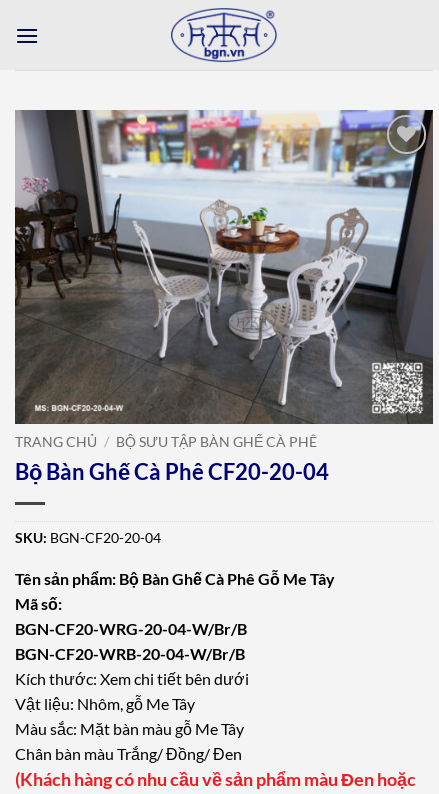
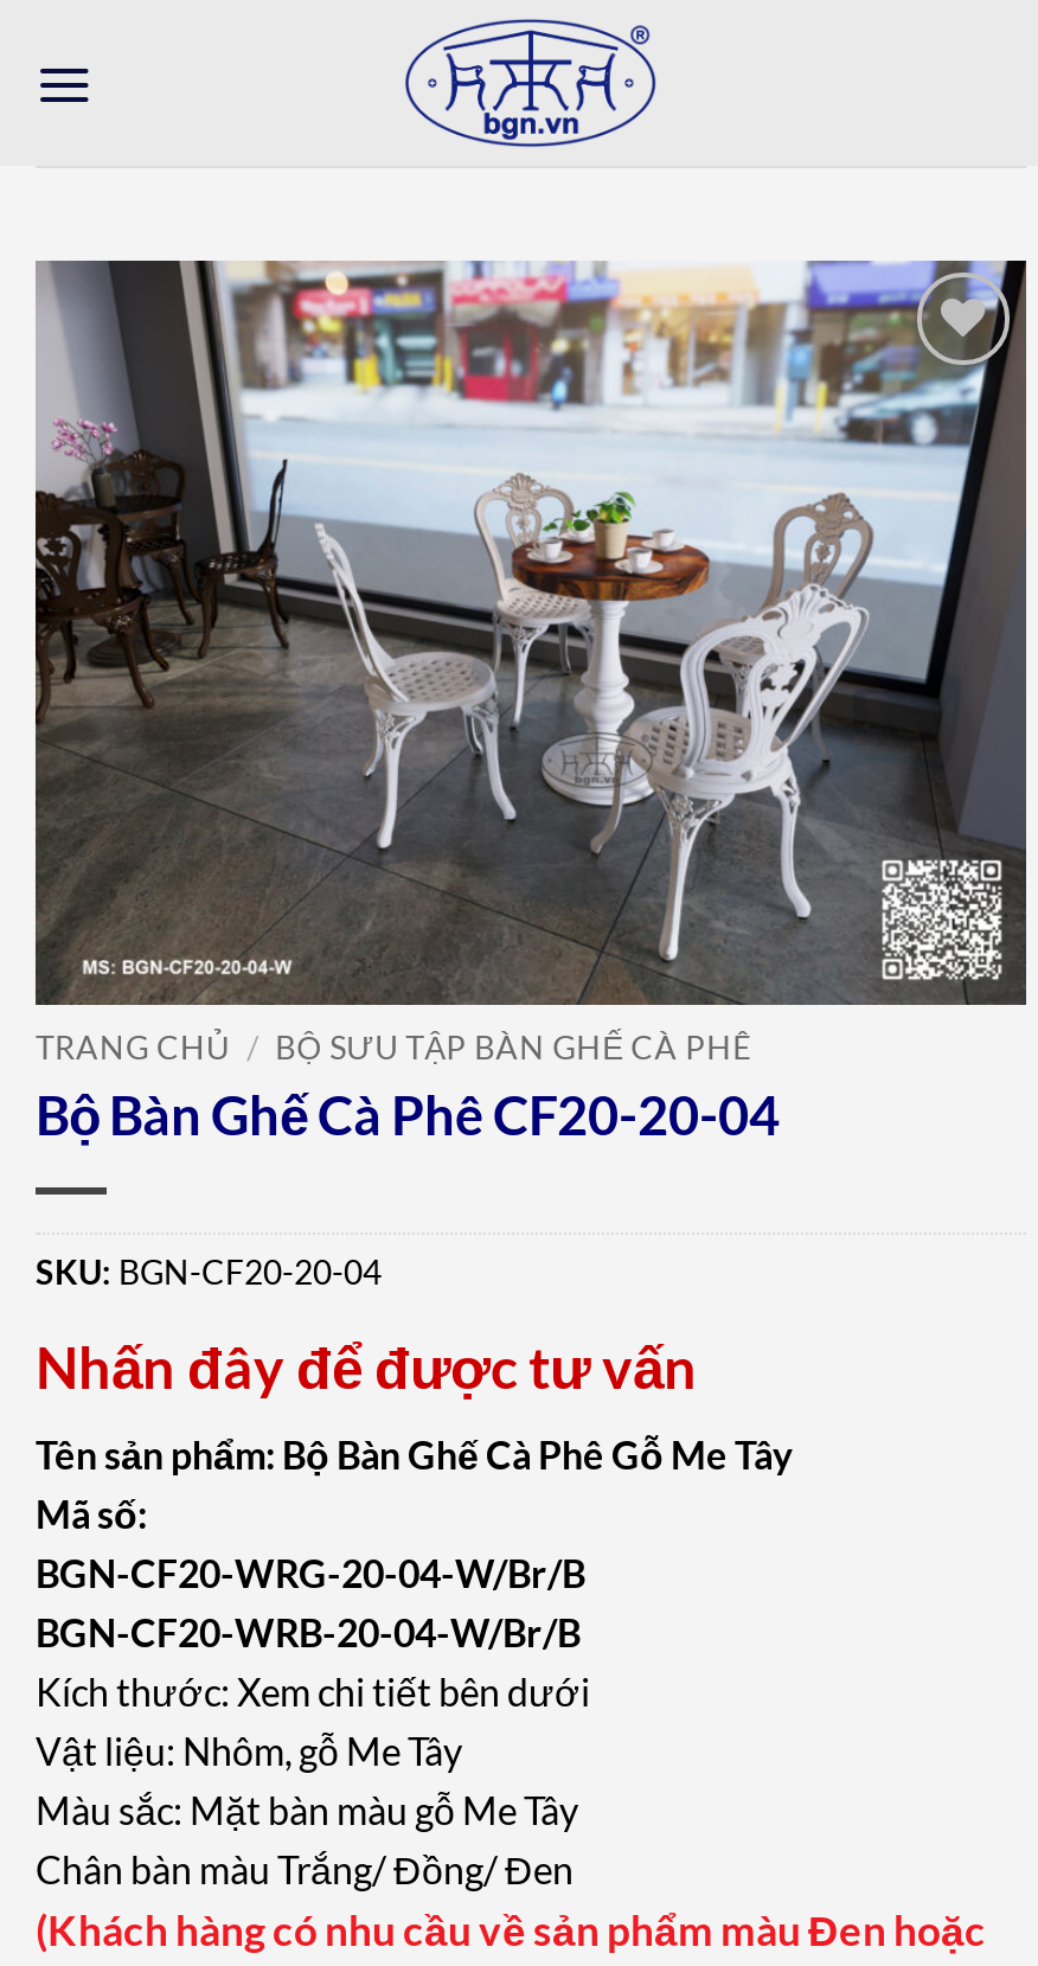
+ Nhấn đây để được tư vấn
